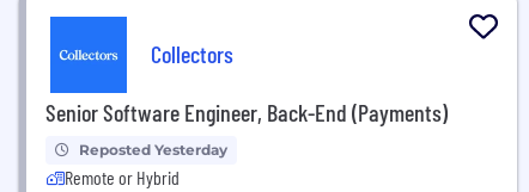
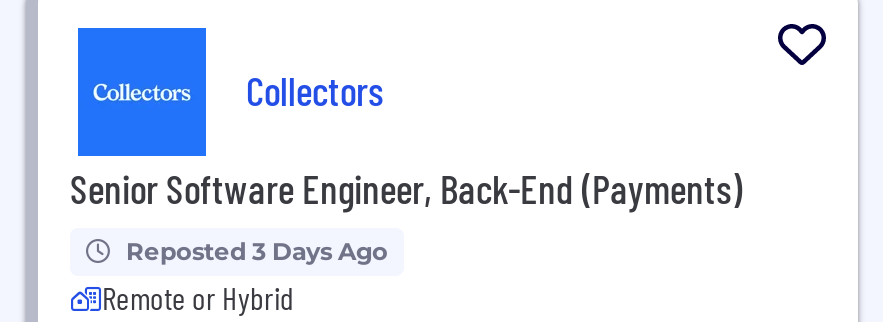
- Reposted Yesterday
+ Reposted 3 Days Ago
